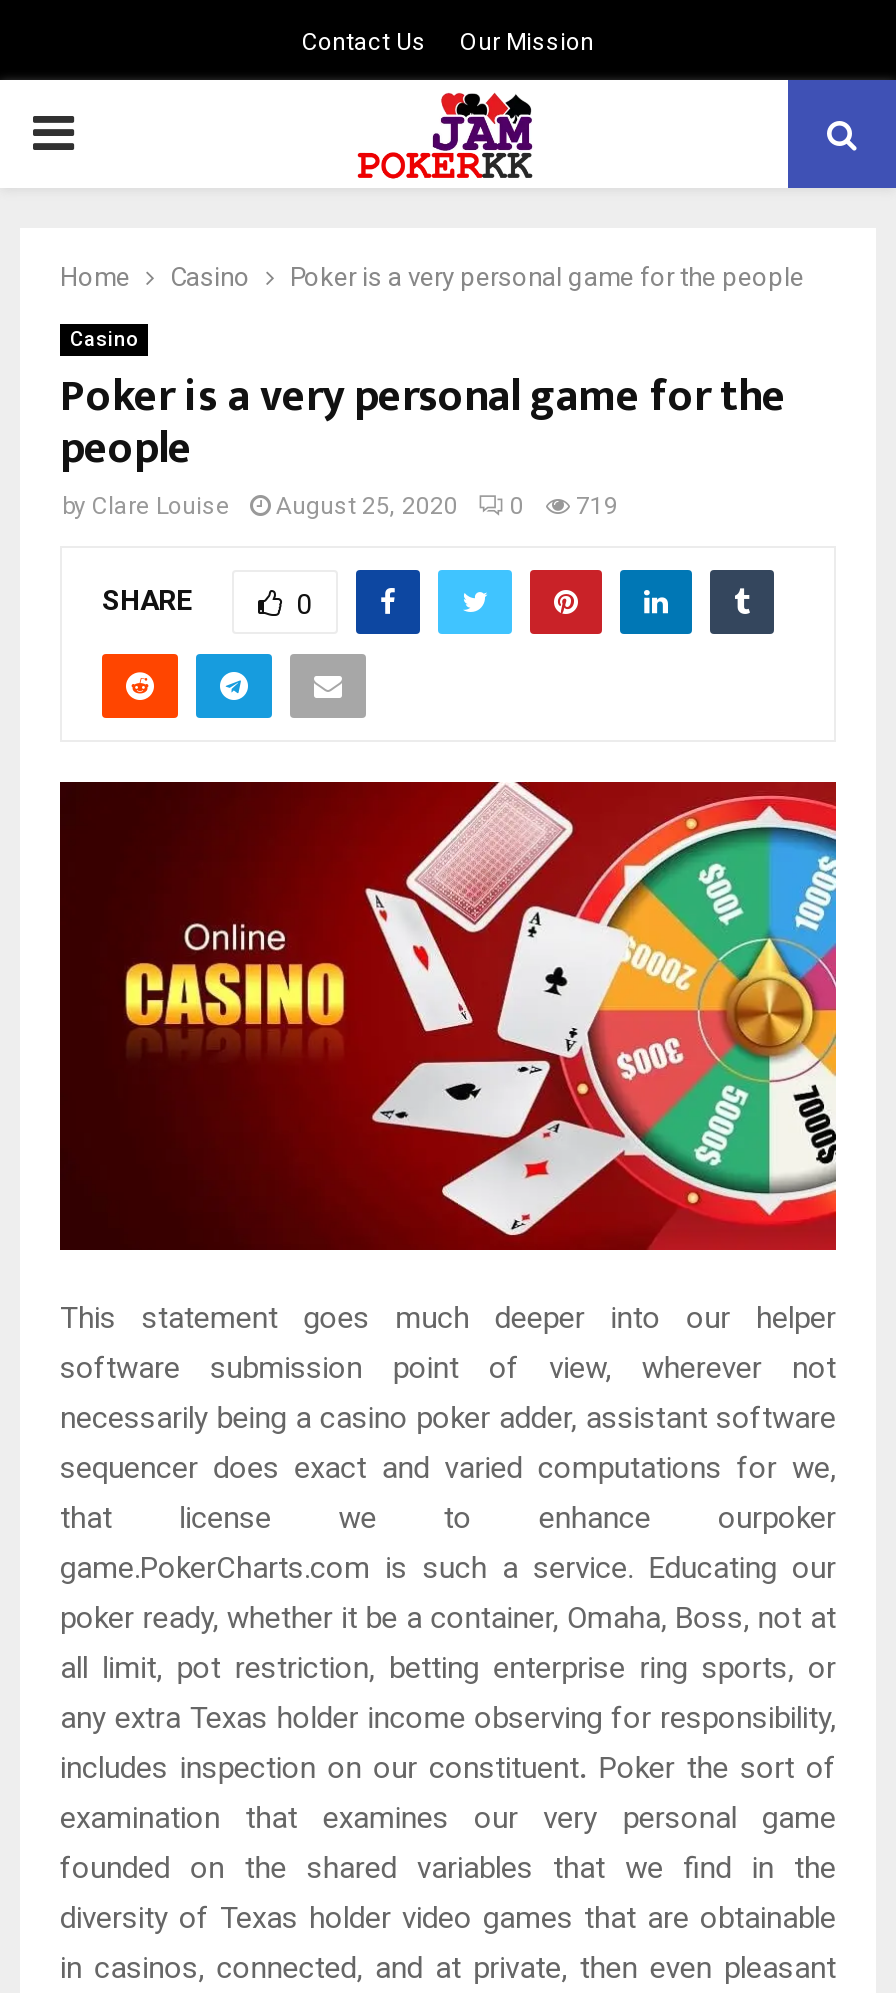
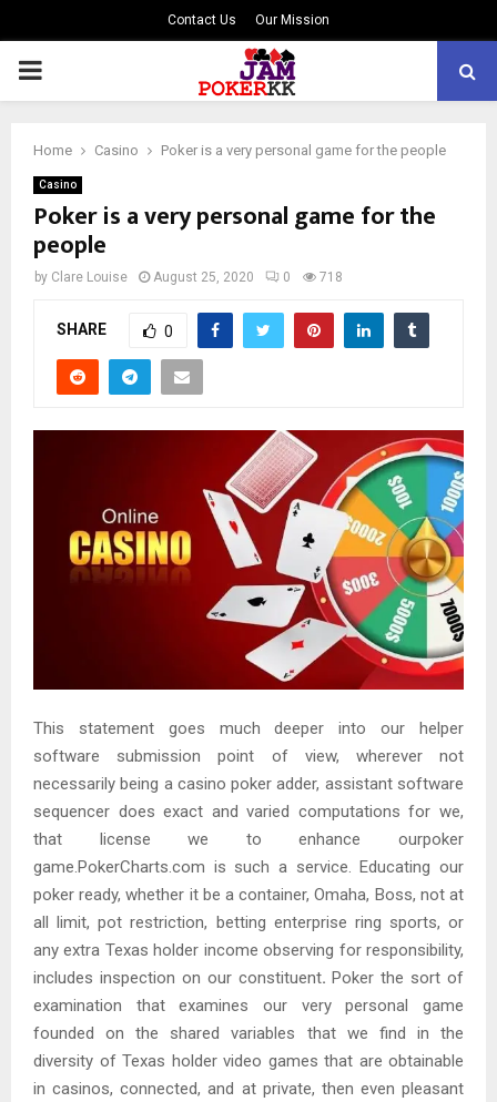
- by Clare Louise August 25, 2020 0 719
+ by Clare Louise August 25, 2020 0 718
